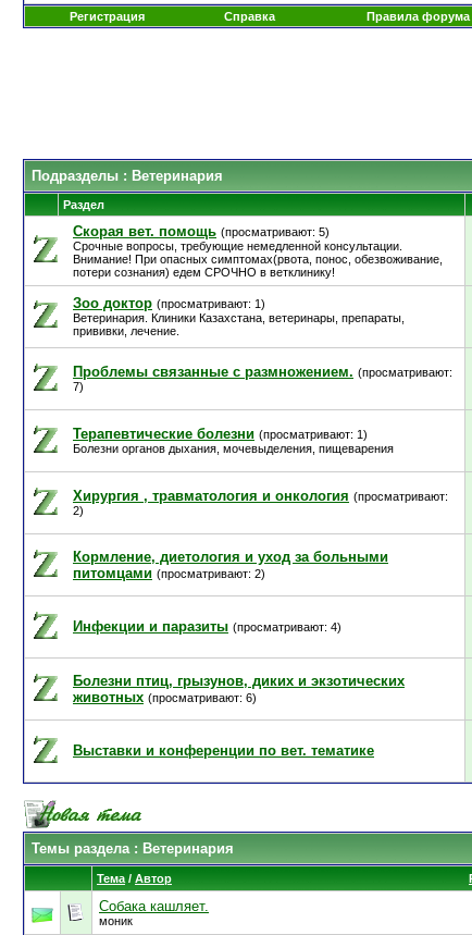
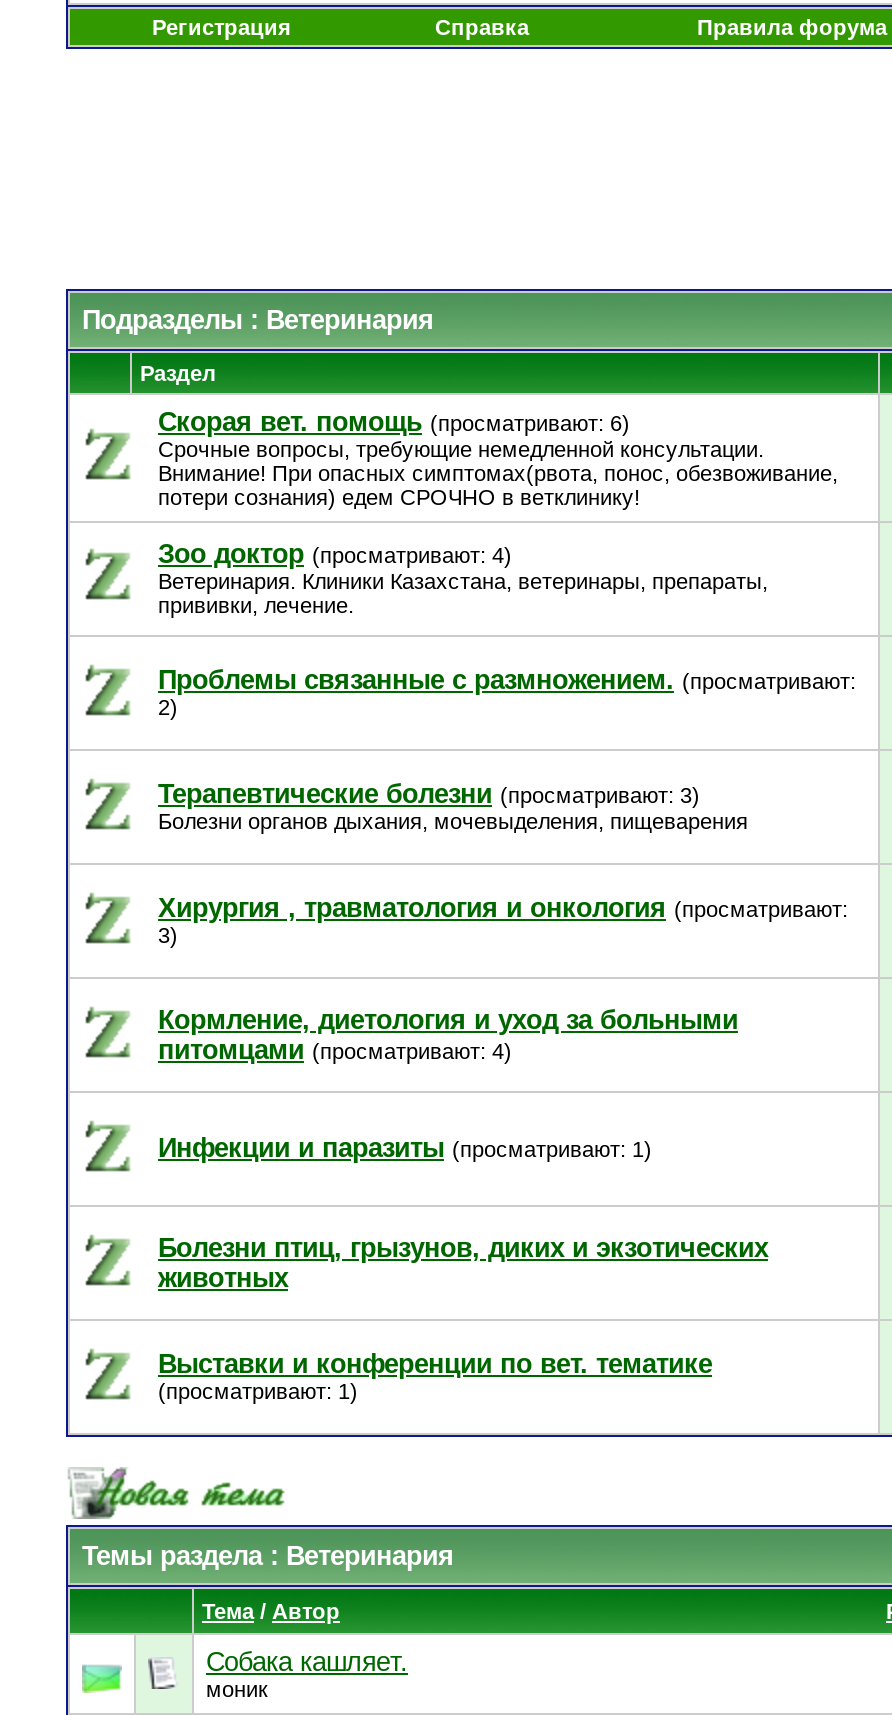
- Скорая вет. помощь (просматривают: 5)
+ Скорая вет. помощь (просматривают: 6)

- Зоо доктор (просматривают: 1)
+ Зоо доктор (просматривают: 4)

- 7)
+ 2)

- Терапевтические болезни (просматривают: 1)
+ Терапевтические болезни (просматривают: 3)

- 2)
+ 3)

- питомцами (просматривают: 2)
+ питомцами (просматривают: 4)

- Инфекции и паразиты (просматривают: 4)
+ Инфекции и паразиты (просматривают: 1)

- животных (просматривают: 6)
+ животных

+ (просматривают: 1)
